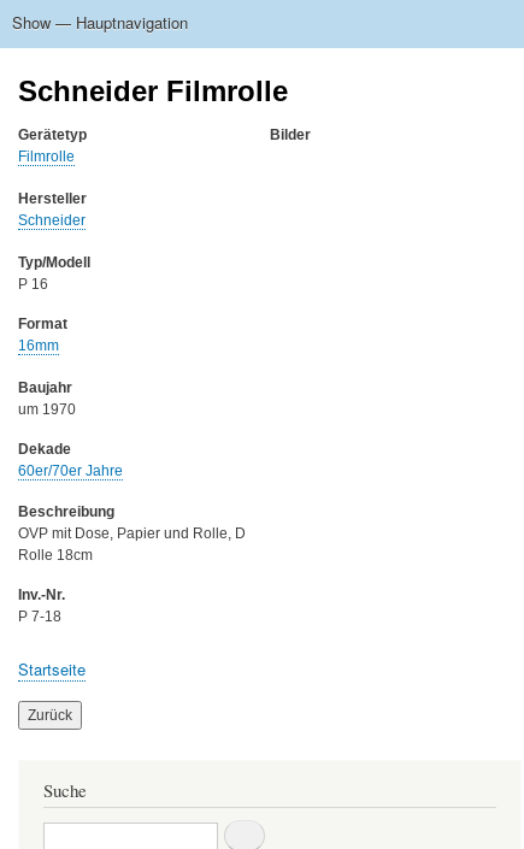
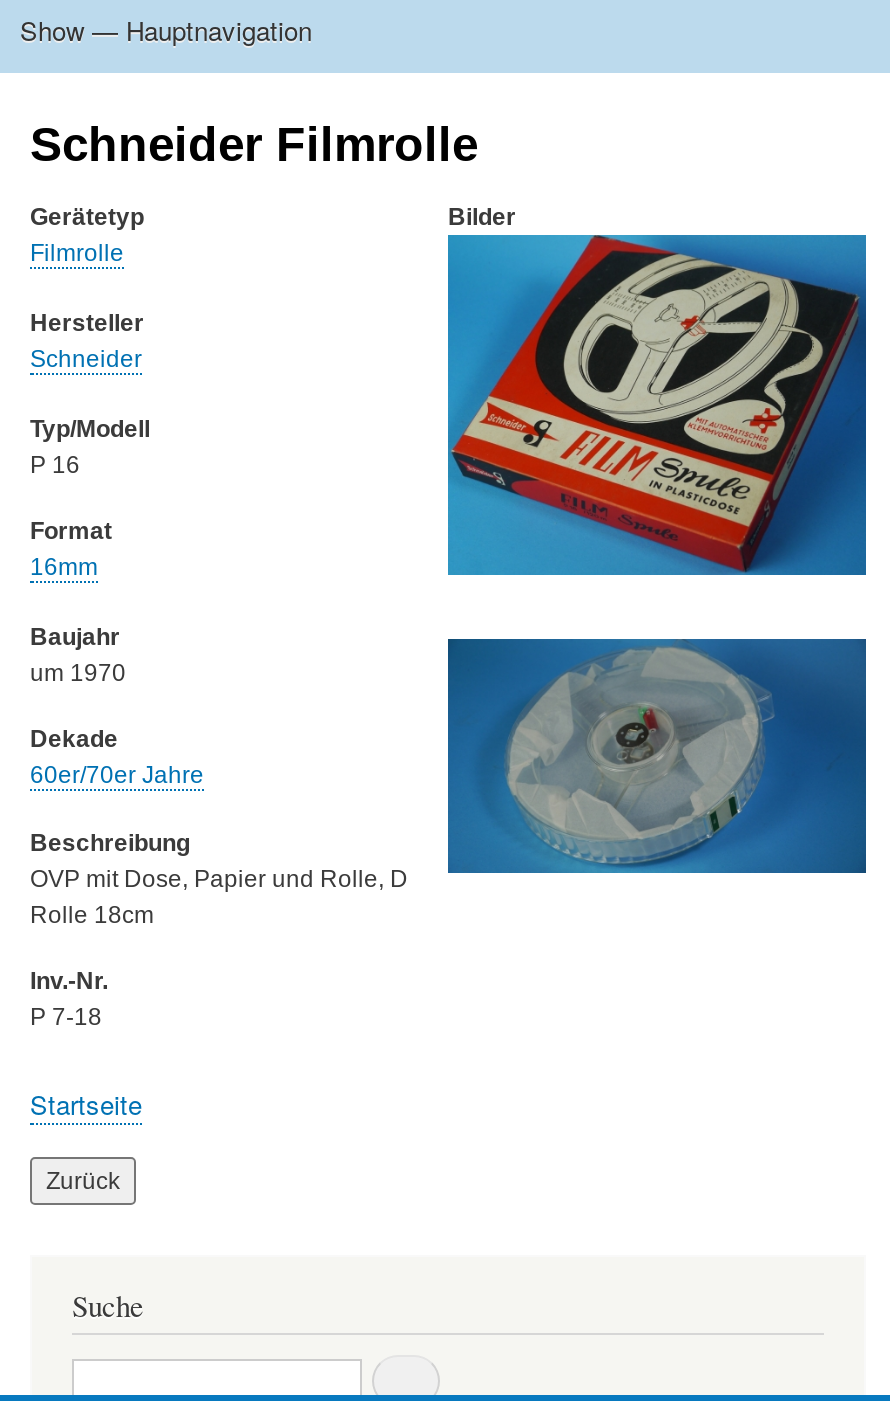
+ [image]

+ [image]
